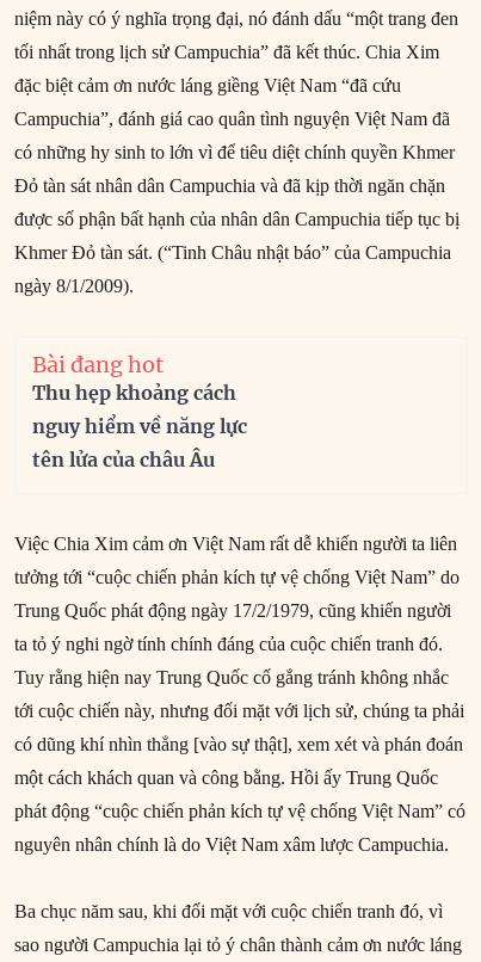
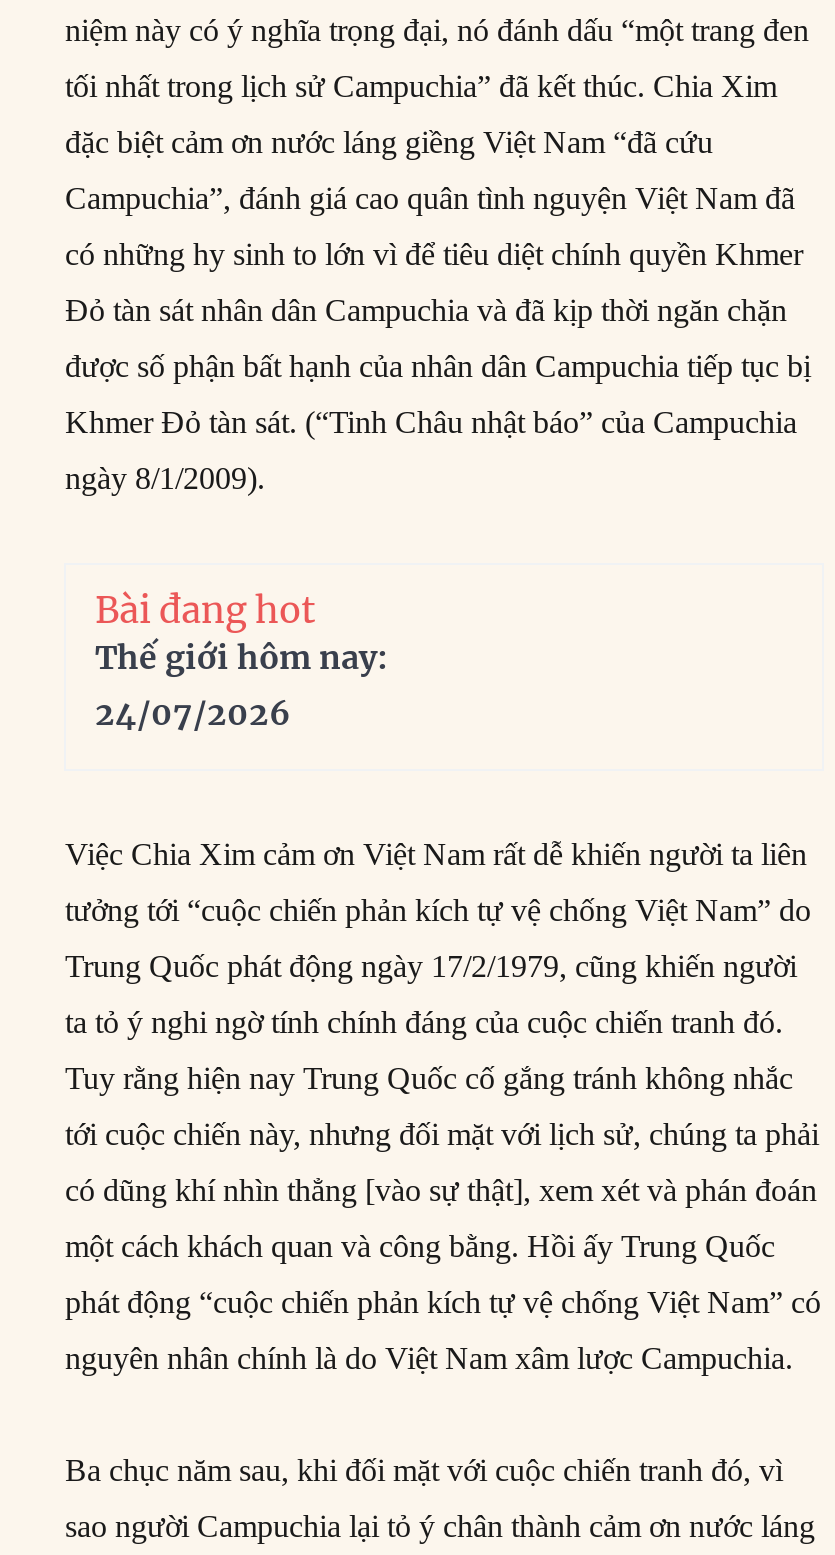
- Thu hẹp khoảng cách
- nguy hiểm về năng lực
- tên lửa của châu Âu
+ Thế giới hôm nay:
+ 24/07/2026
